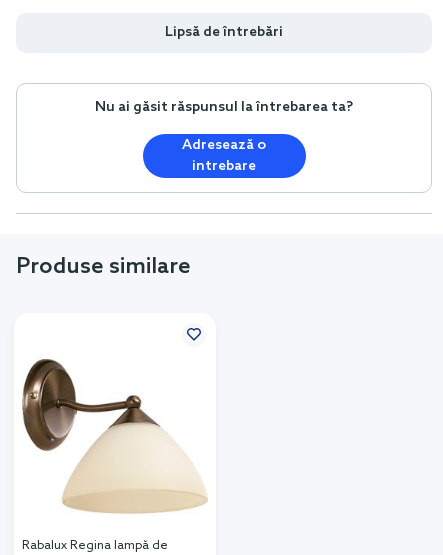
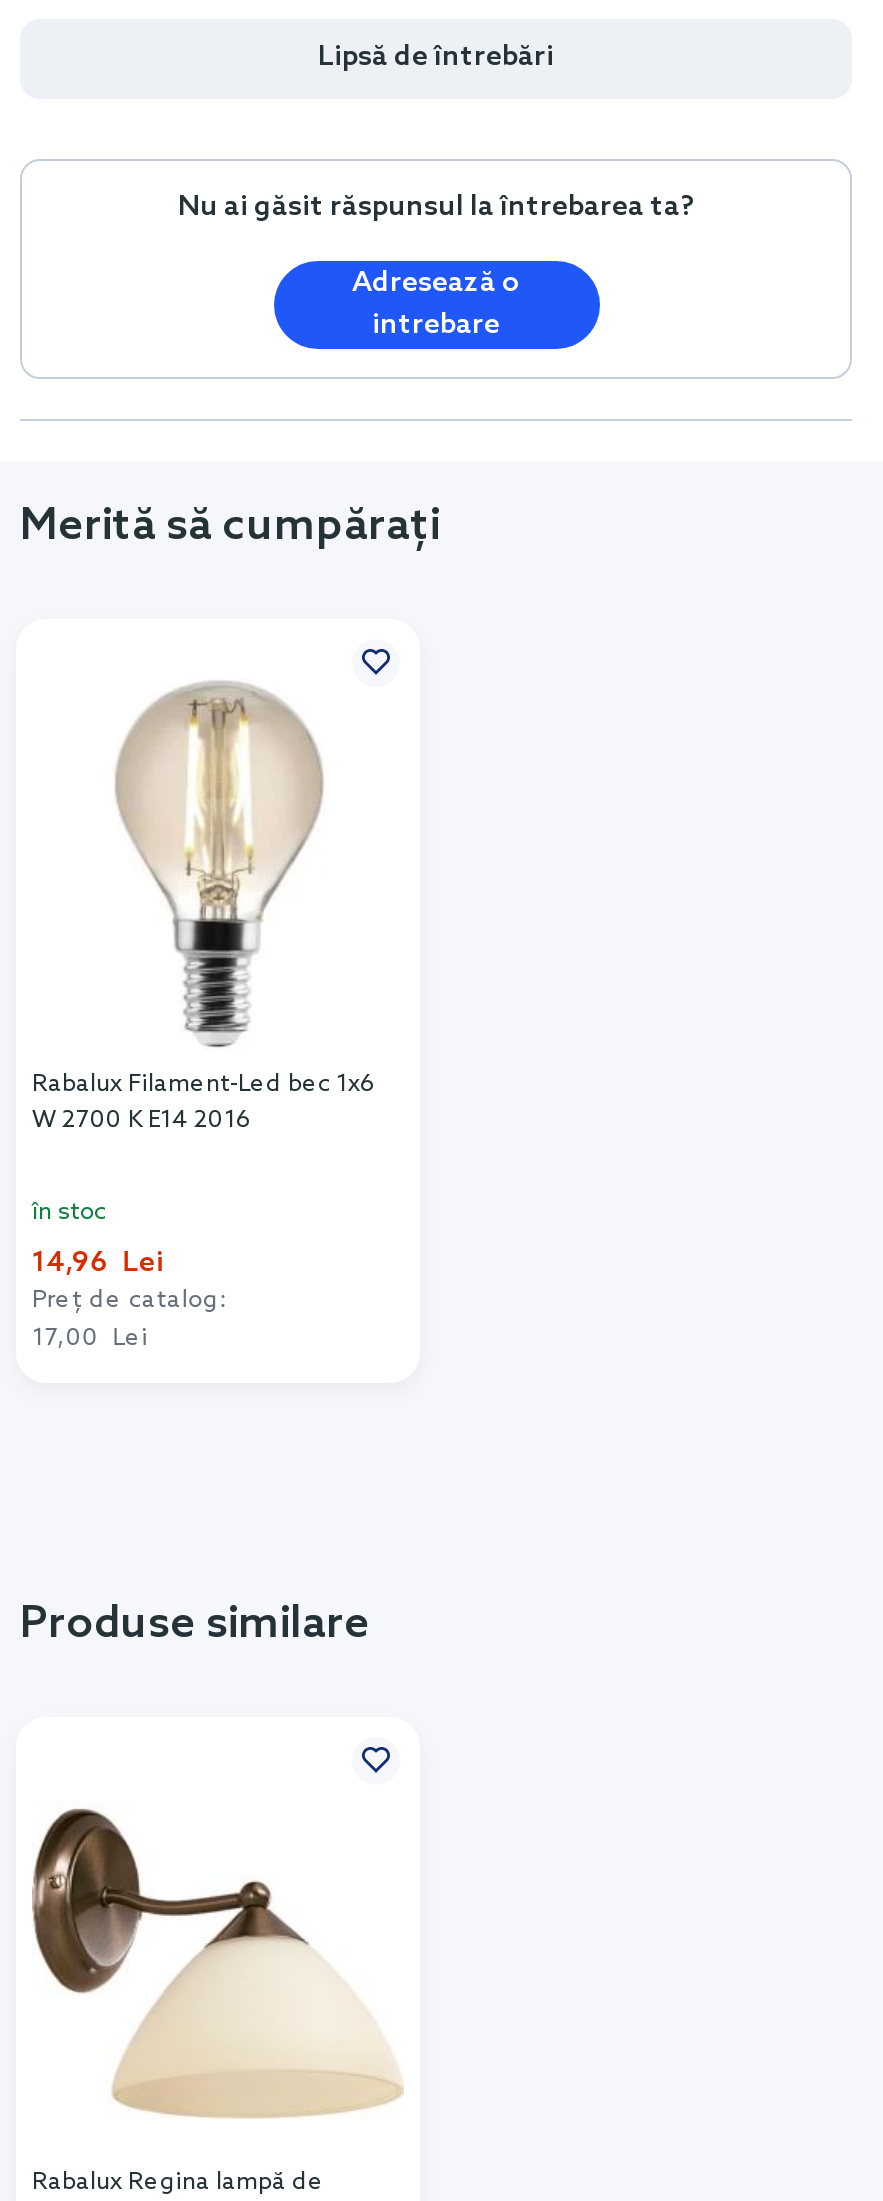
+ Merită să cumpărați

+ [image]
+ Rabalux Filament-Led bec 1x6
+ W 2700 K E14 2016
+ în stoc
+ 14,96 Lei
+ Preț de catalog:
+ 17,00 Lei
